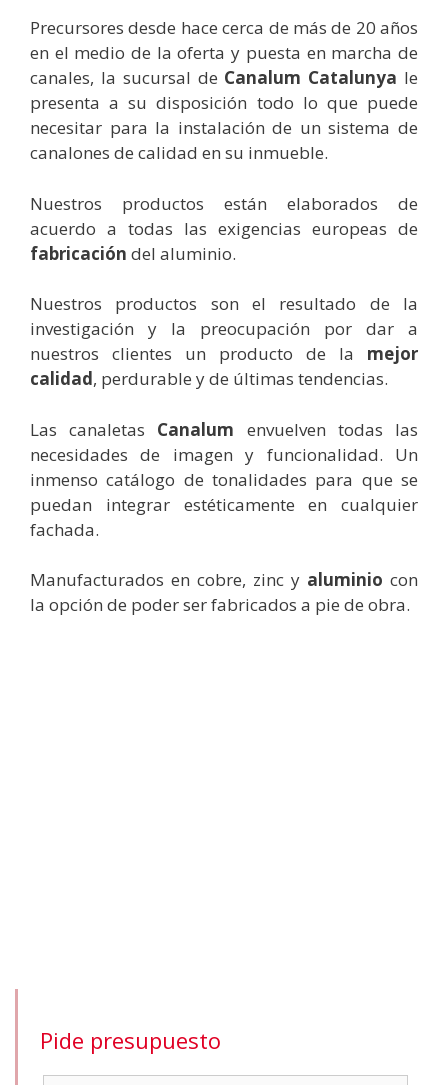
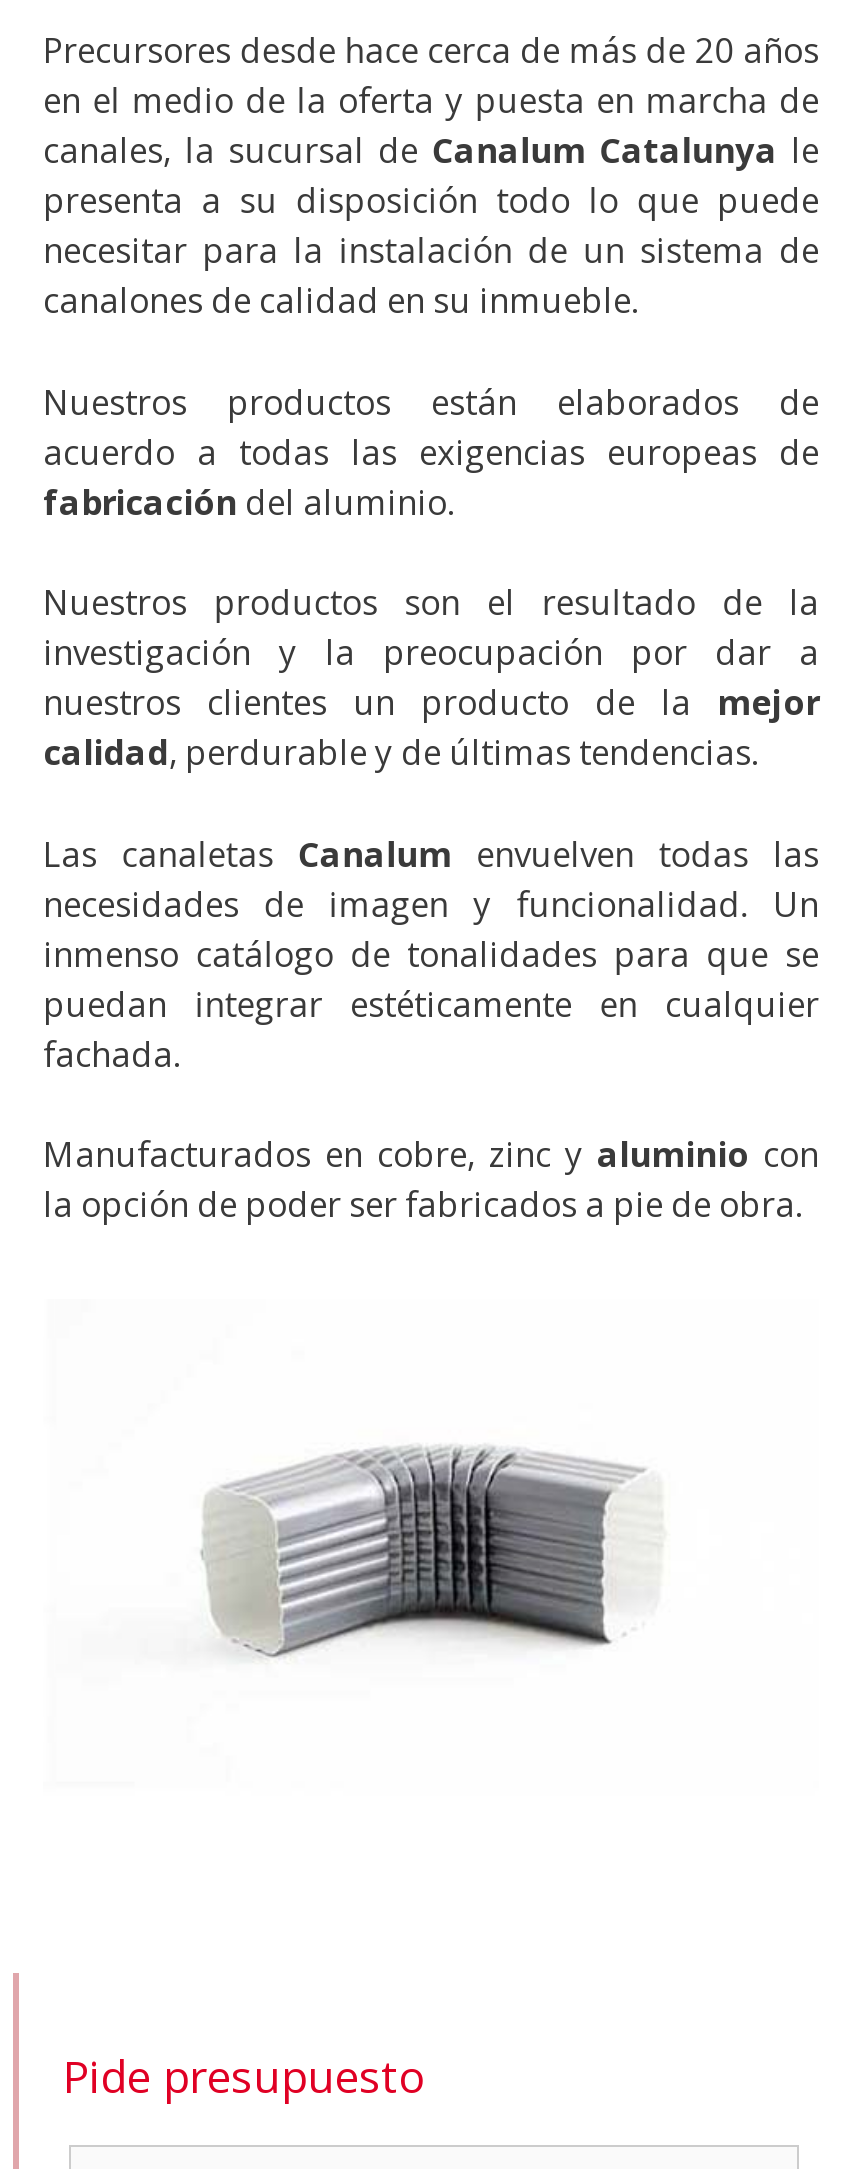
+ [image]
